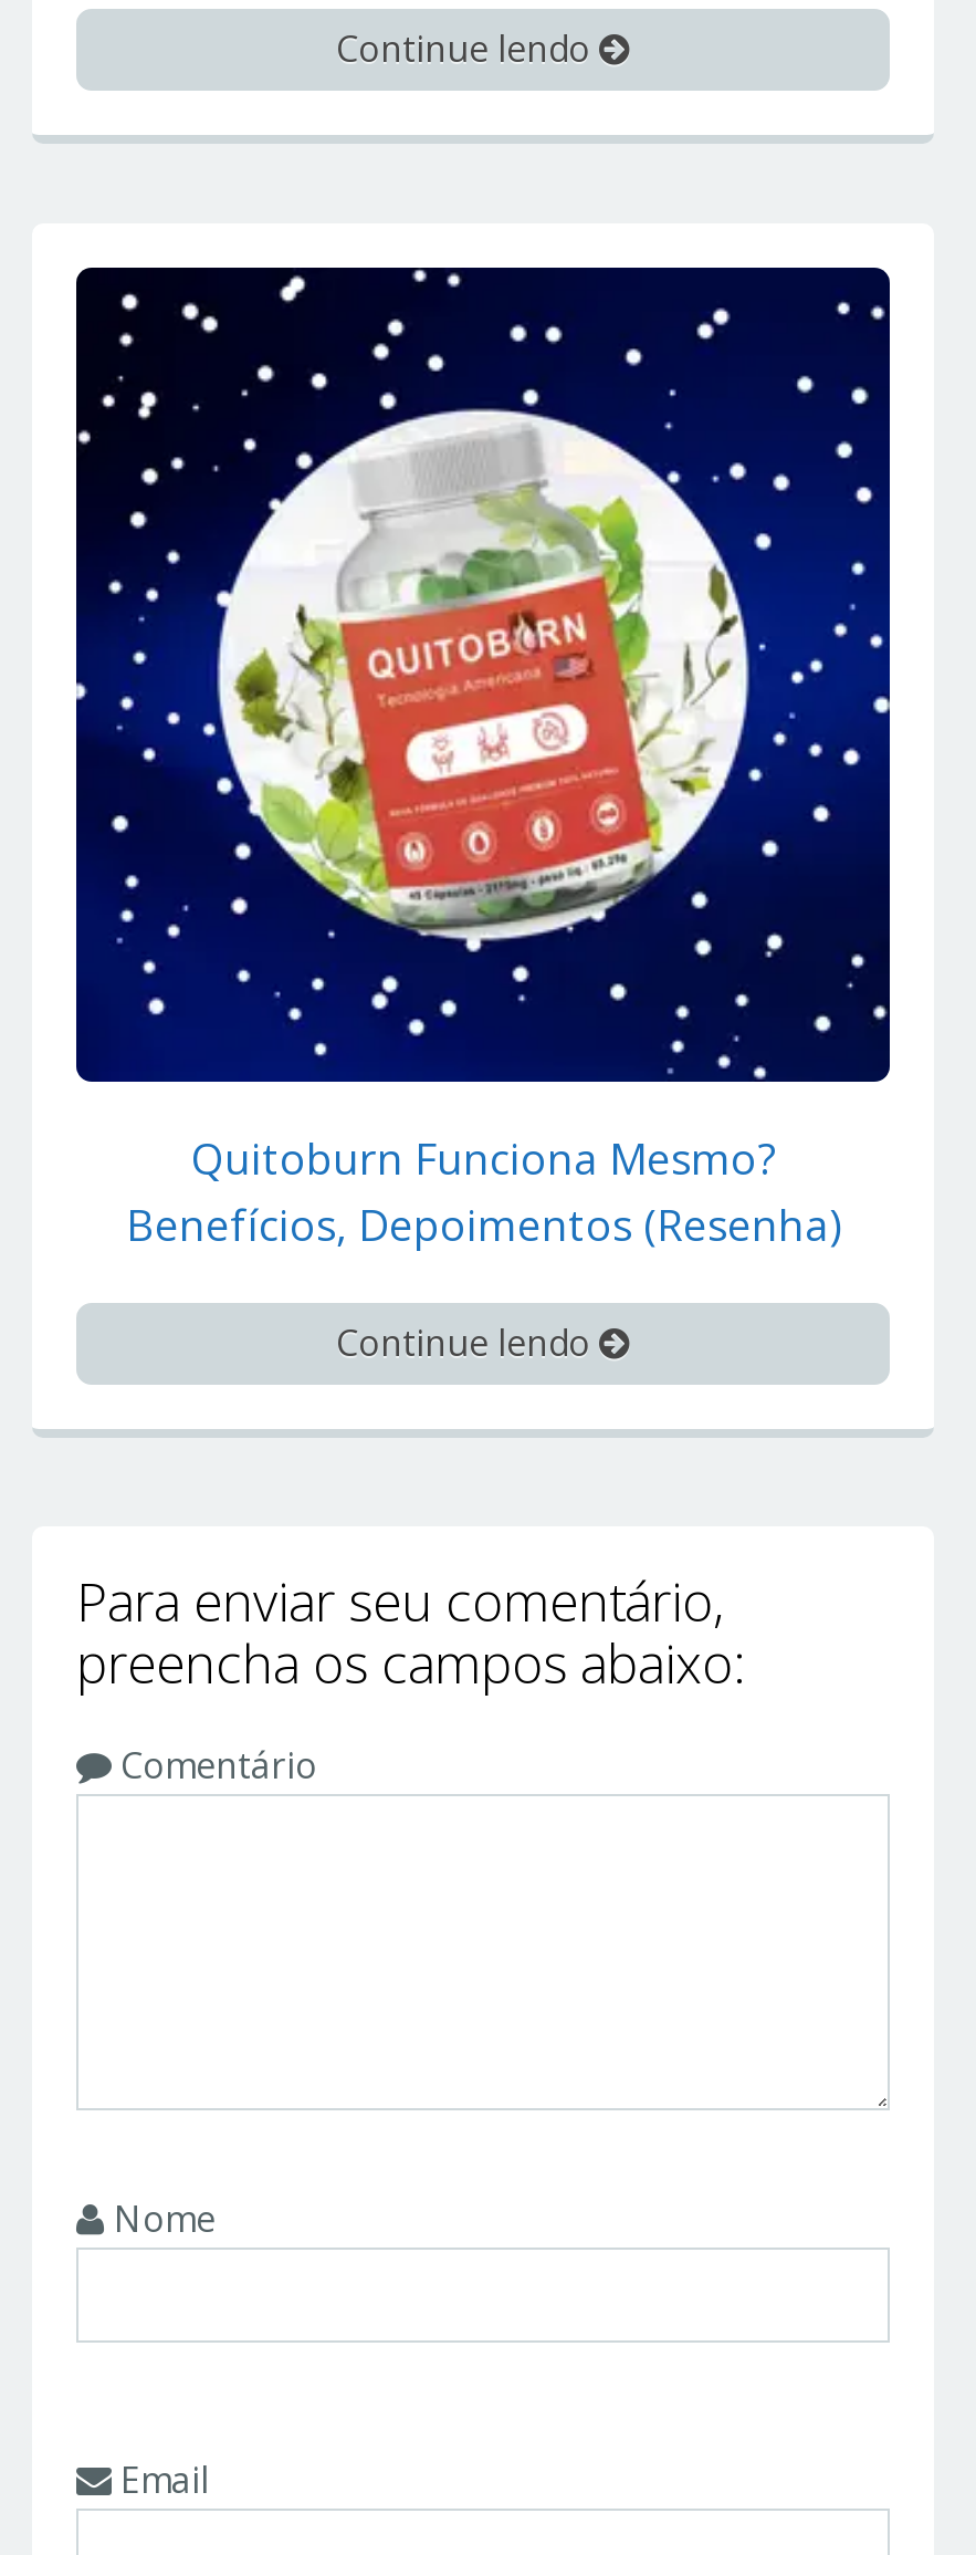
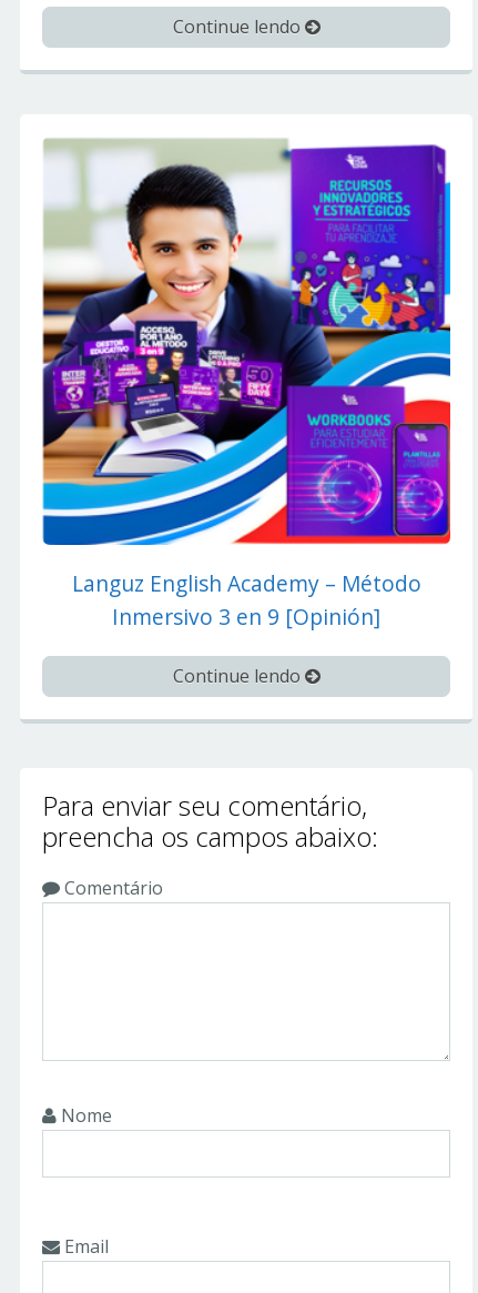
- [image]
- Quitoburn Funciona Mesmo?
- Benefícios, Depoimentos (Resenha)
+ [image]
+ Languz English Academy – Método
+ Inmersivo 3 en 9 [Opinión]
